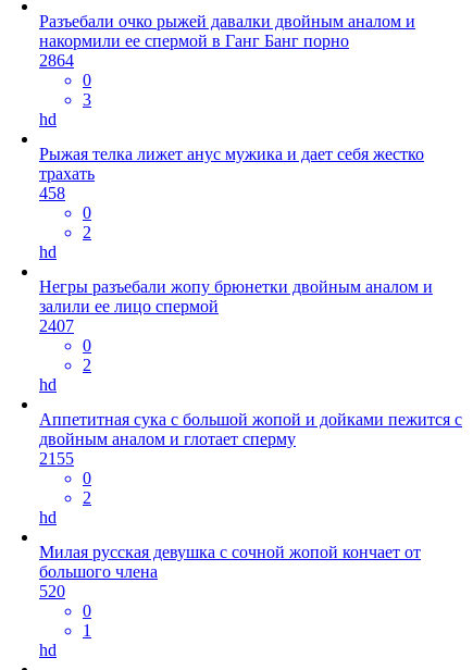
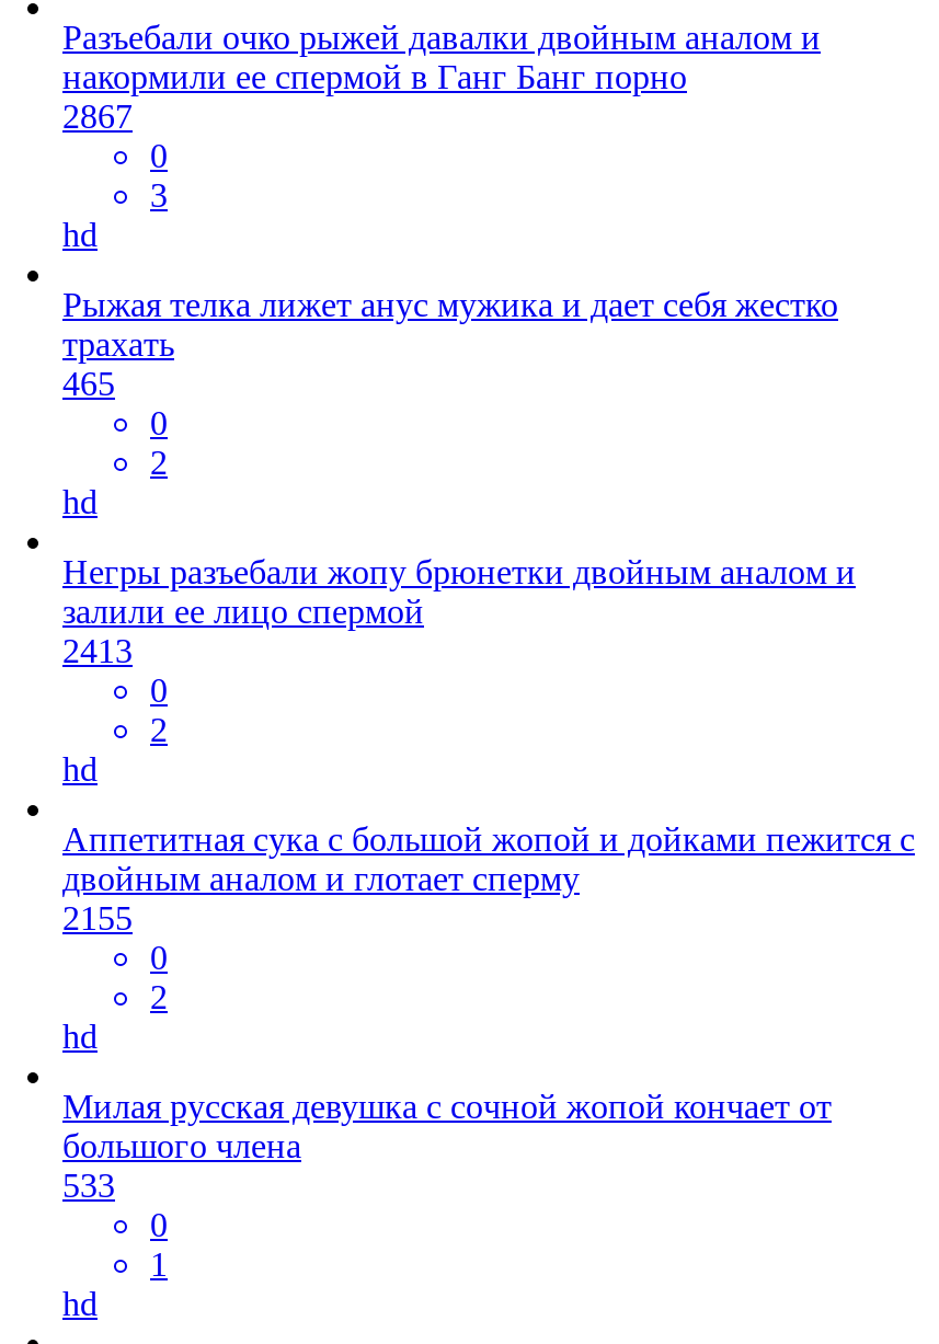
- 2864
+ 2867

- 458
+ 465

- 2407
+ 2413

- 520
+ 533
